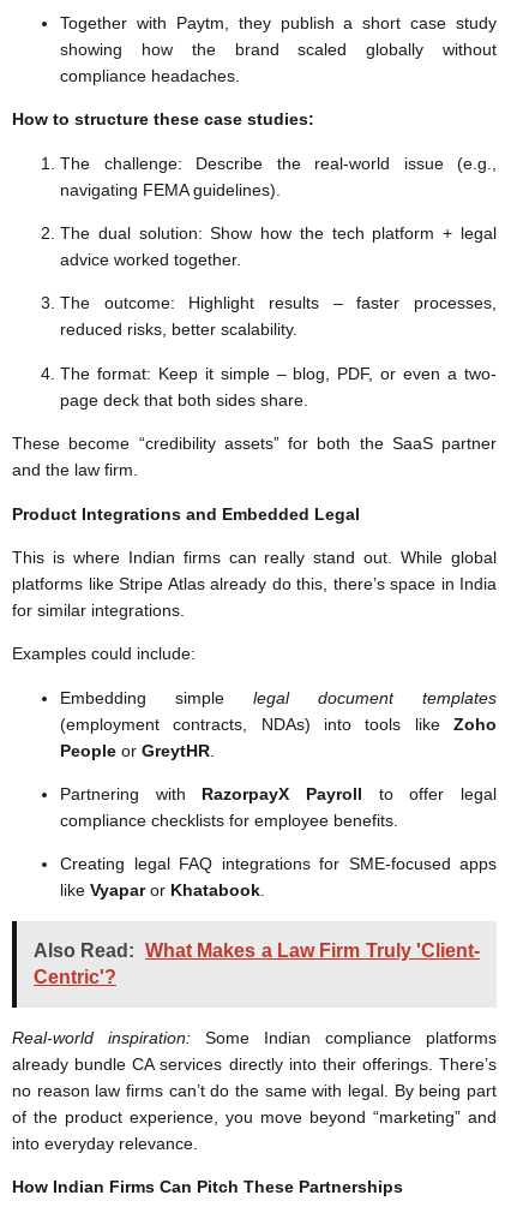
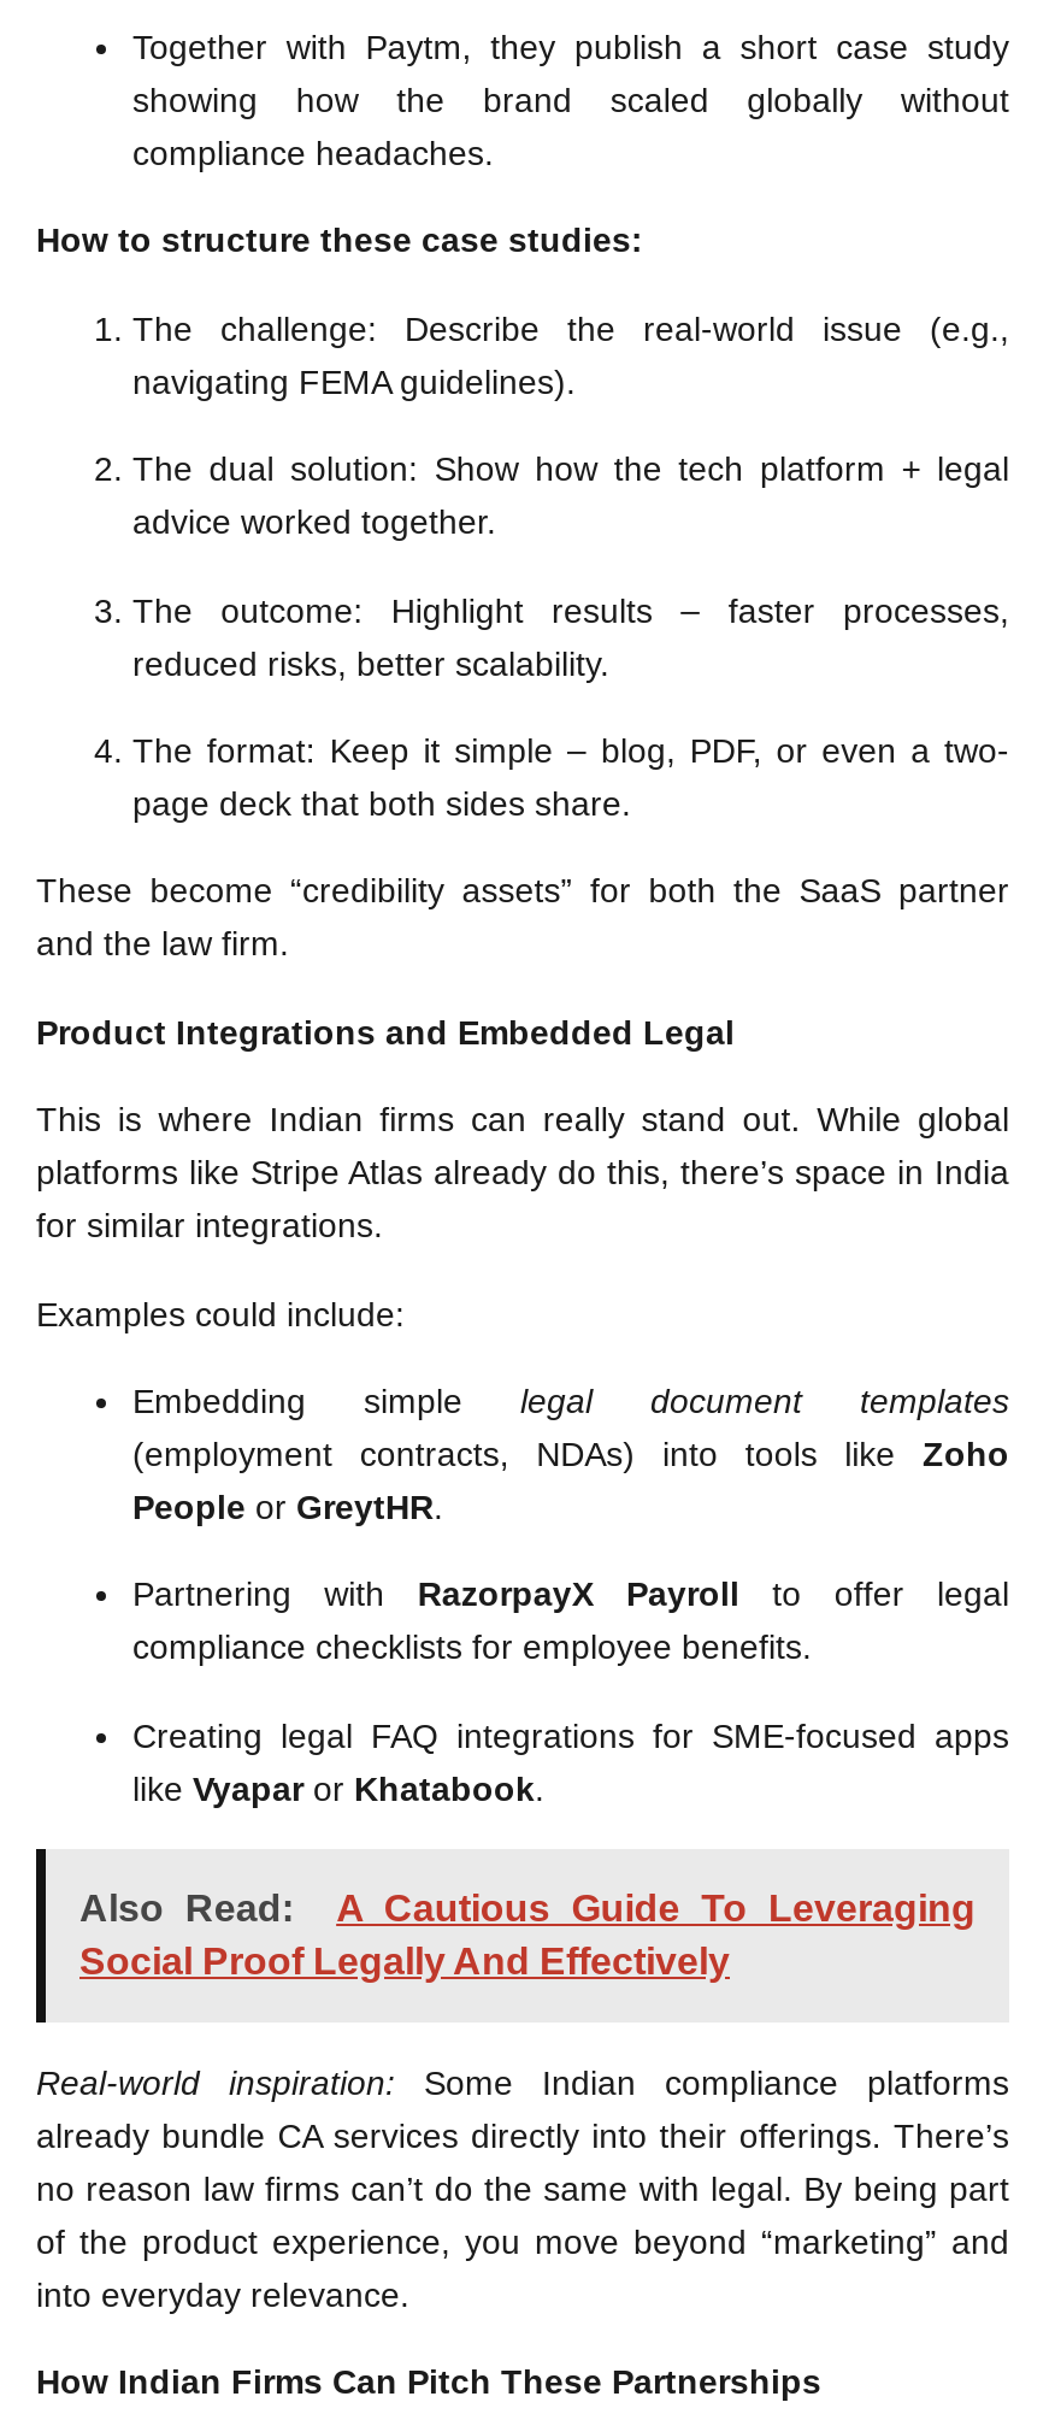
- Also Read: What Makes a Law Firm Truly 'Client-
- Centric'?
+ Also Read:
+ A Cautious Guide To Leveraging
+ Social Proof Legally And Effectively
